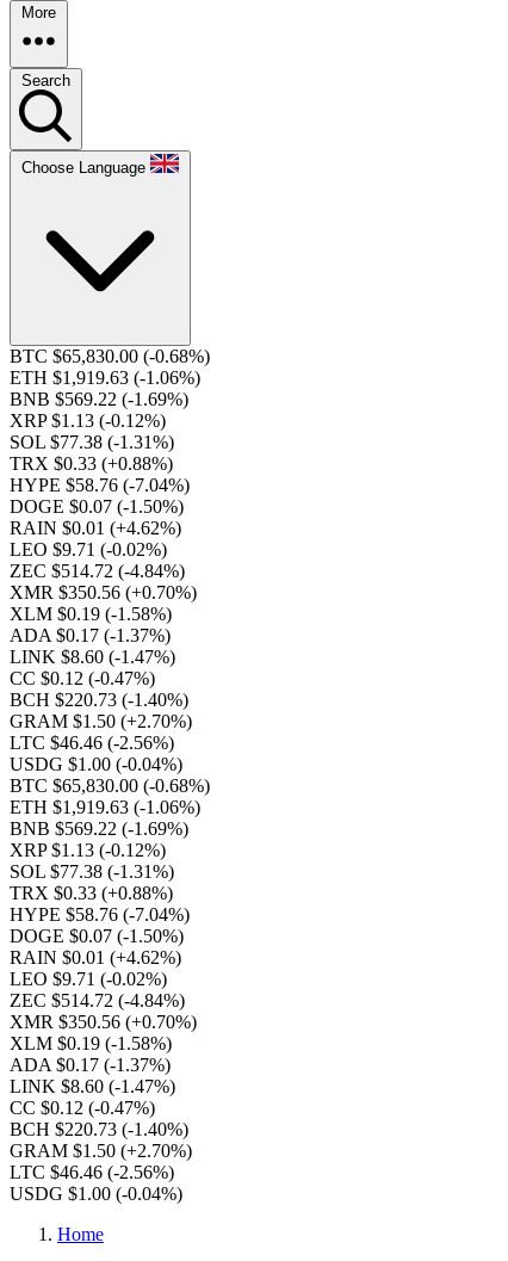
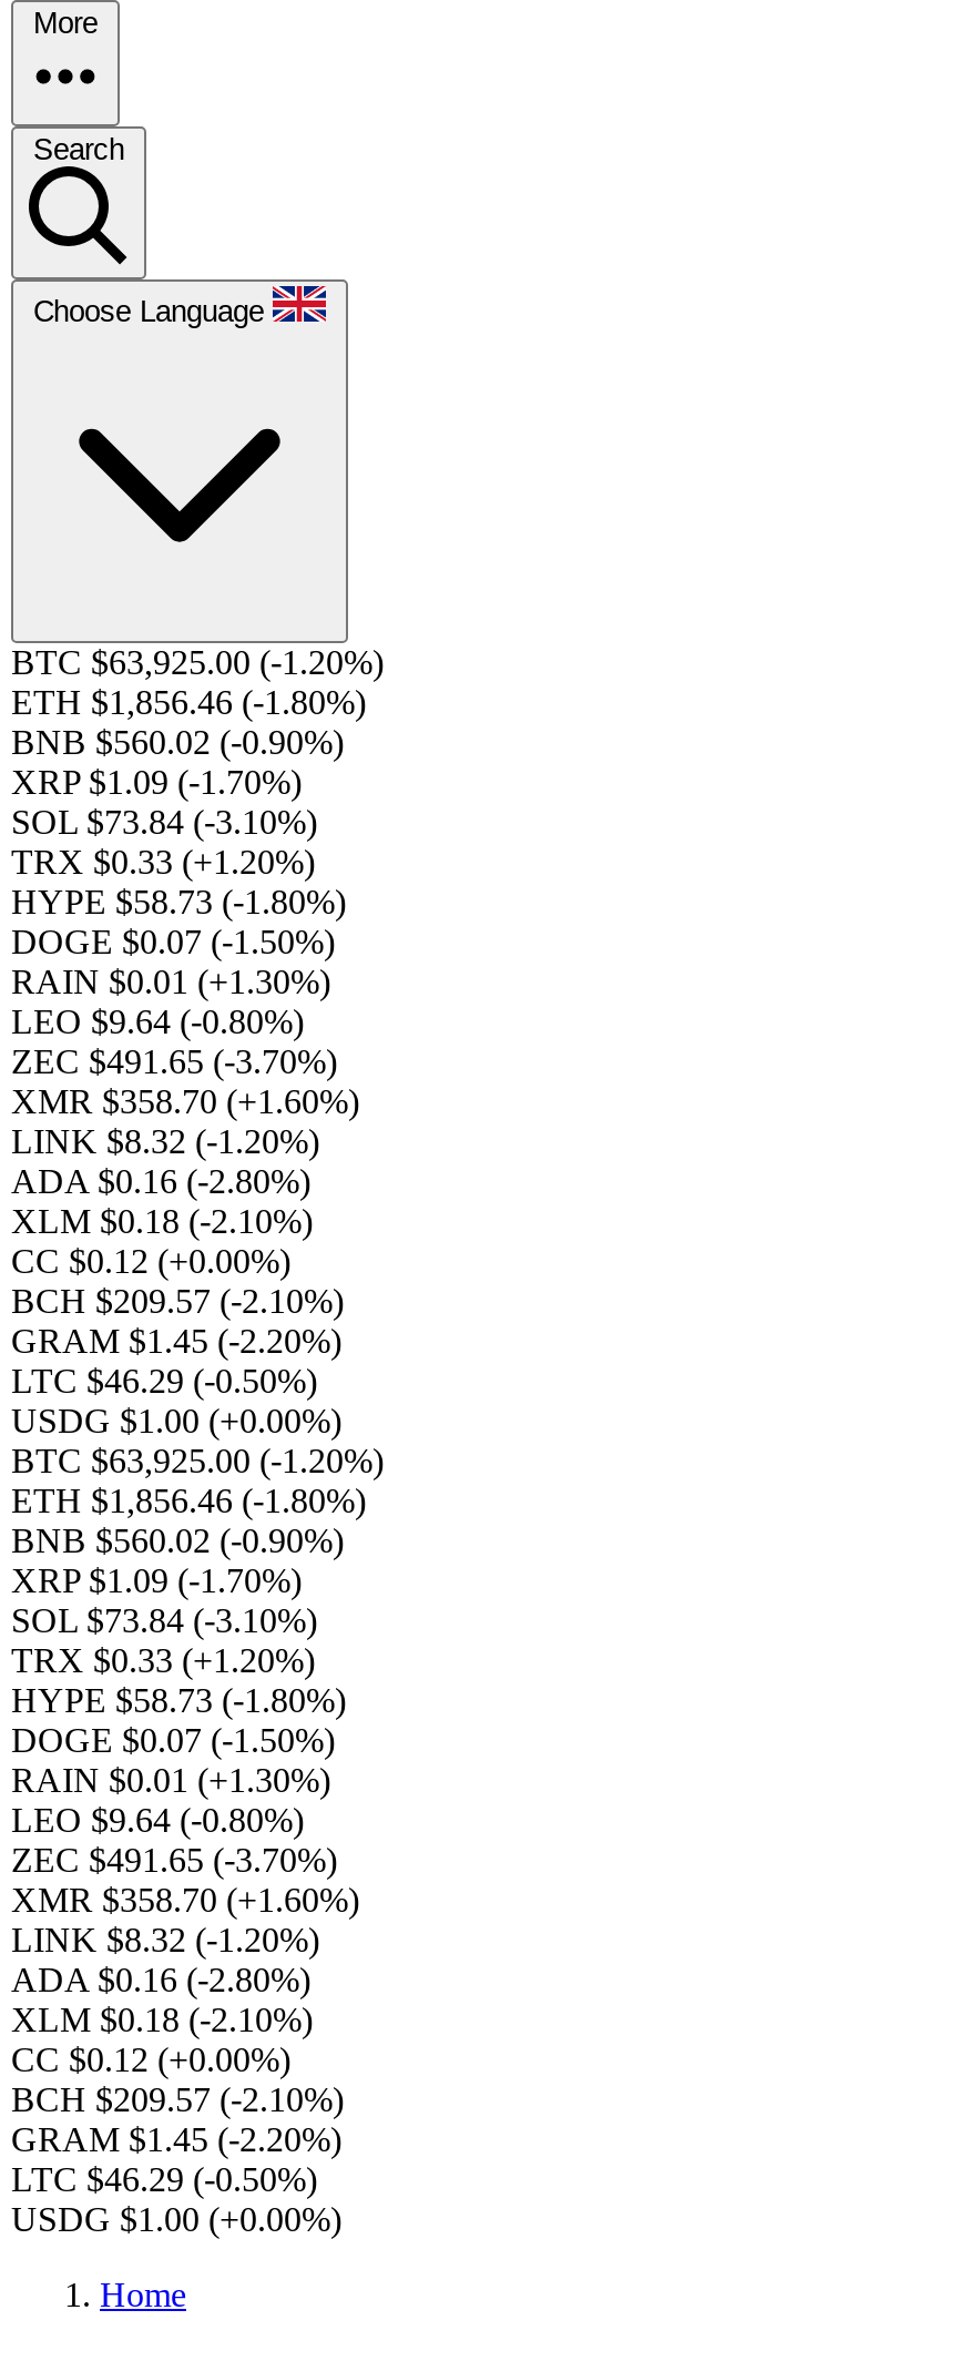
- BTC $65,830.00(-0.68%)
+ BTC $63,925.00(-1.20%)

- ETH $1,919.63 (-1.06%)
+ ETH $1,856.46 (-1.80%)

- BNB $569.22 (-1.69%)
+ BNB $560.02 (-0.90%)

- XRP $1.13 (-0.12%)
+ XRP $1.09 (-1.70%)

- SOL $77.38(-1.31%)
+ SOL $73.84(-3.10%)

- TRX $0.33 (+0.88%)
+ TRX $0.33 (+1.20%)

- HYPE $58.76 (-7.04%)
+ HYPE $58.73 (-1.80%)

- RAIN $0.01 (+4.62%)
- LEO $9.71 (-0.02%)
- ZEC $514.72 (-4.84%)
- XMR $350.56(+0.70%)
- XLM $0.19 (-1.58%)
- ADA $0.17 (-1.37%)
- LINK $8.60 (-1.47%)
- CC $0.12 (-0.47%)
- BCH $220.73 (-1.40%)
- GRAM $1.50 (+2.70%)
- LTC $46.46 (-2.56%)
- USDG $1.00(-0.04%)
- BTC $65,830.00 (-0.68%)
- ETH $1,919.63 (-1.06%)
- BNB $569.22 (-1.69%)
- XRP $1.13 (-0.12%)
- SOL $77.38(-1.31%)
- TRX $0.33 (+0.88%)
- HYPE $58.76 (-7.04%)
+ RAIN $0.01 (+1.30%)
+ LEO $9.64 (-0.80%)
+ ZEC $491.65 (-3.70%)
+ XMR $358.70(+1.60%)
+ LINK $8.32 (-1.20%)
+ ADA $0.16 (-2.80%)
+ XLM $0.18 (-2.10%)
+ CC $0.12 (+0.00%)
+ BCH $209.57 (-2.10%)
+ GRAM $1.45 (-2.20%)
+ LTC $46.29 (-0.50%)
+ USDG $1.00(+0.00%)
+ BTC $63,925.00 (-1.20%)
+ ETH $1,856.46 (-1.80%)
+ BNB $560.02 (-0.90%)
+ XRP $1.09 (-1.70%)
+ SOL $73.84(-3.10%)
+ TRX $0.33 (+1.20%)
+ HYPE $58.73 (-1.80%)

- RAIN $0.01 (+4.62%)
- LEO $9.71 (-0.02%)
- ZEC $514.72 (-4.84%)
- XMR $350.56(+0.70%)
- XLM $0.19 (-1.58%)
- ADA $0.17 (-1.37%)
- LINK $8.60 (-1.47%)
- CC $0.12 (-0.47%)
- BCH $220.73 (-1.40%)
- GRAM $1.50 (+2.70%)
- LTC $46.46 (-2.56%)
- USDG $1.00(-0.04%)
+ RAIN $0.01 (+1.30%)
+ LEO $9.64 (-0.80%)
+ ZEC $491.65 (-3.70%)
+ XMR $358.70(+1.60%)
+ LINK $8.32 (-1.20%)
+ ADA $0.16 (-2.80%)
+ XLM $0.18 (-2.10%)
+ CC $0.12 (+0.00%)
+ BCH $209.57 (-2.10%)
+ GRAM $1.45 (-2.20%)
+ LTC $46.29 (-0.50%)
+ USDG $1.00(+0.00%)
